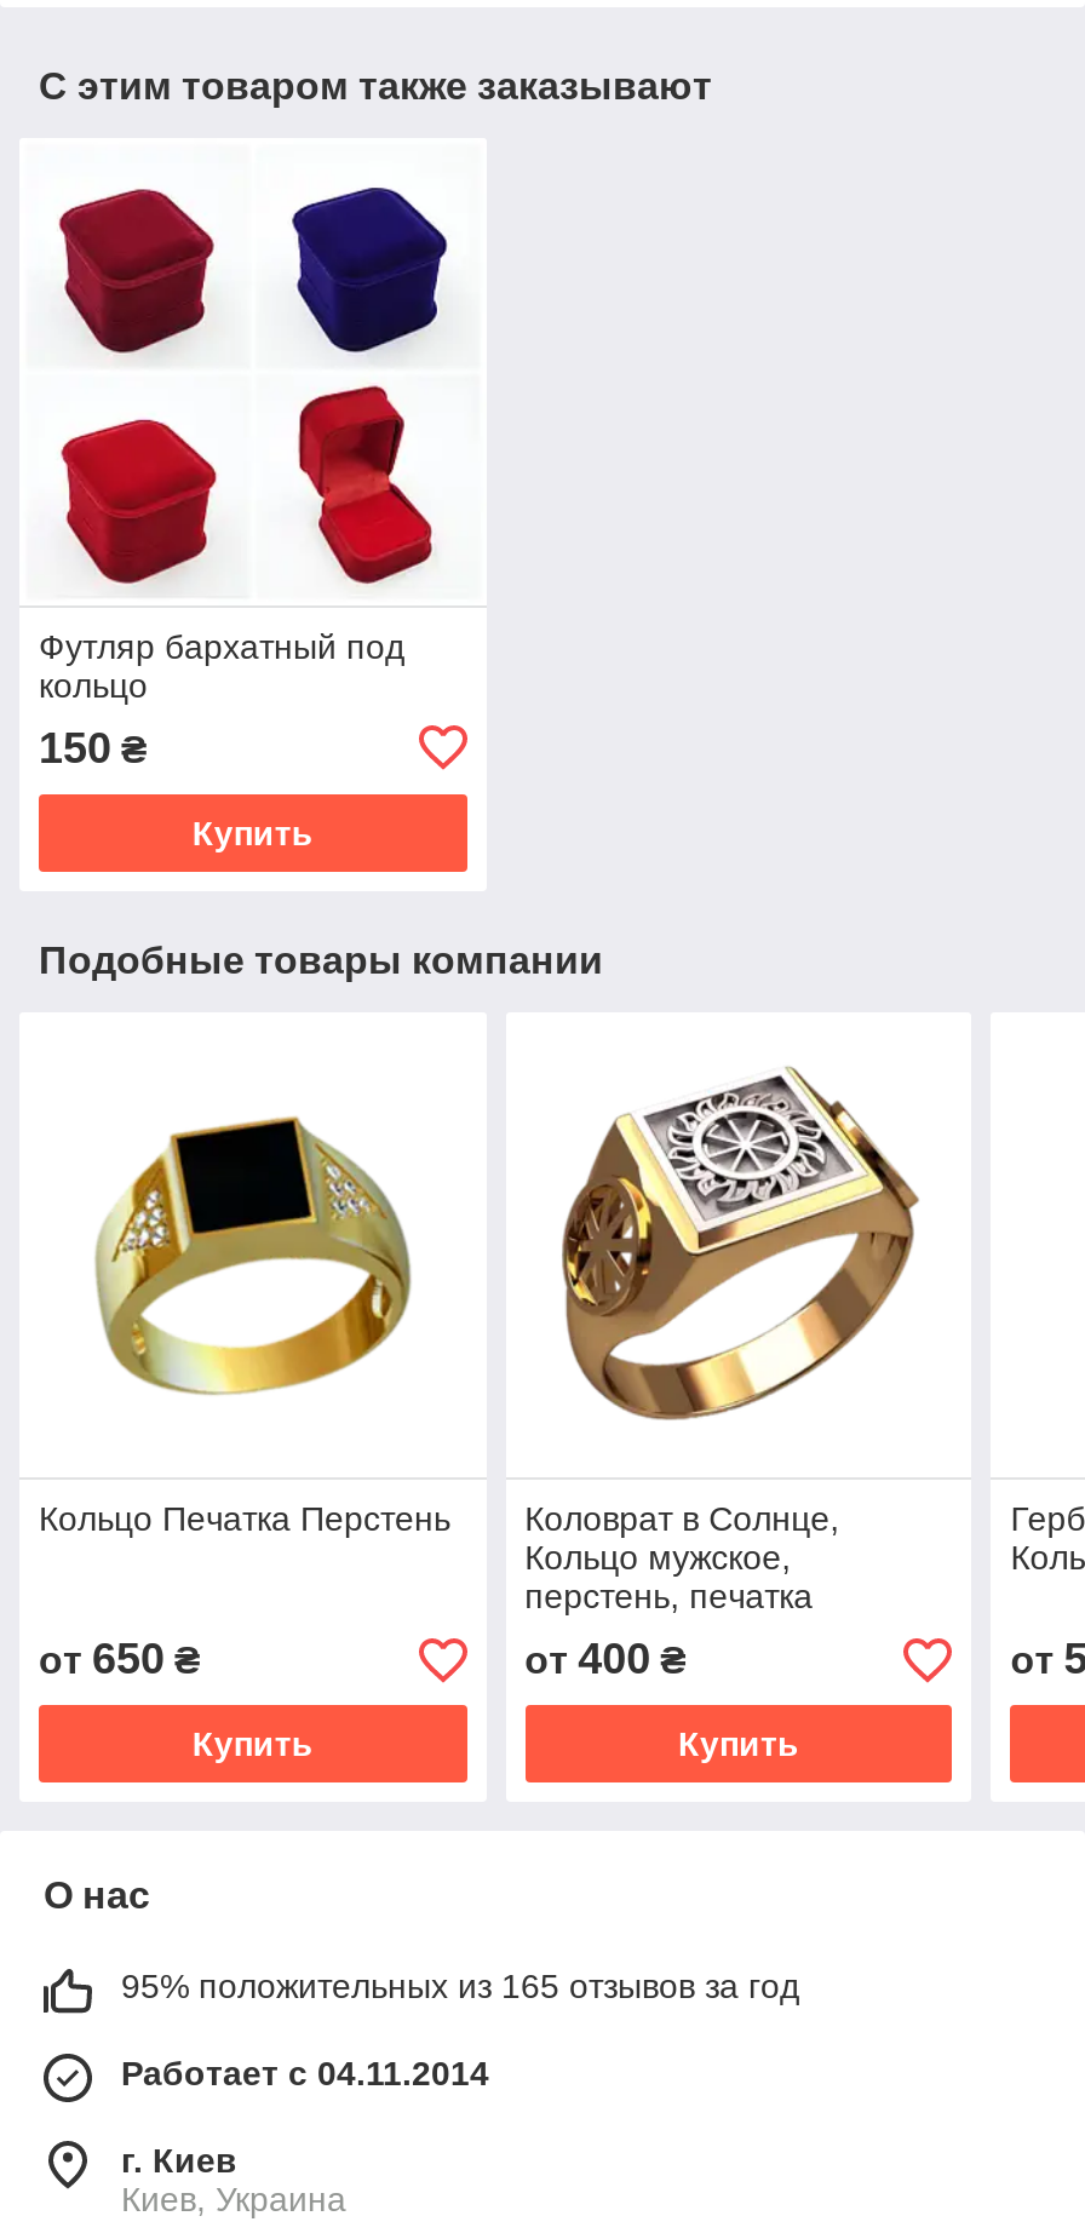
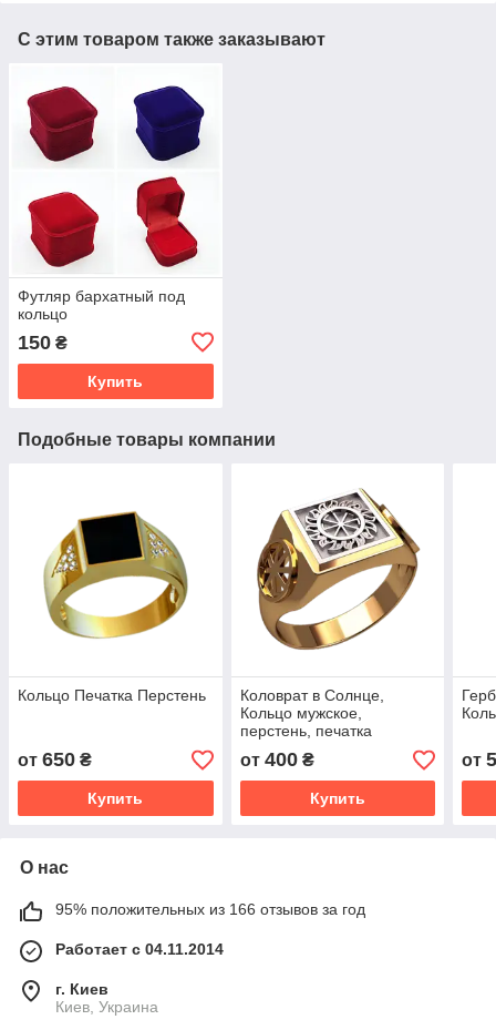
- 95% положительных из 165 отзывов за год
+ 95% положительных из 166 отзывов за год
